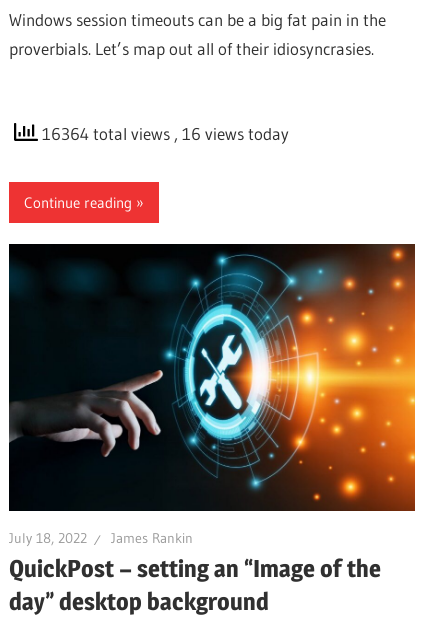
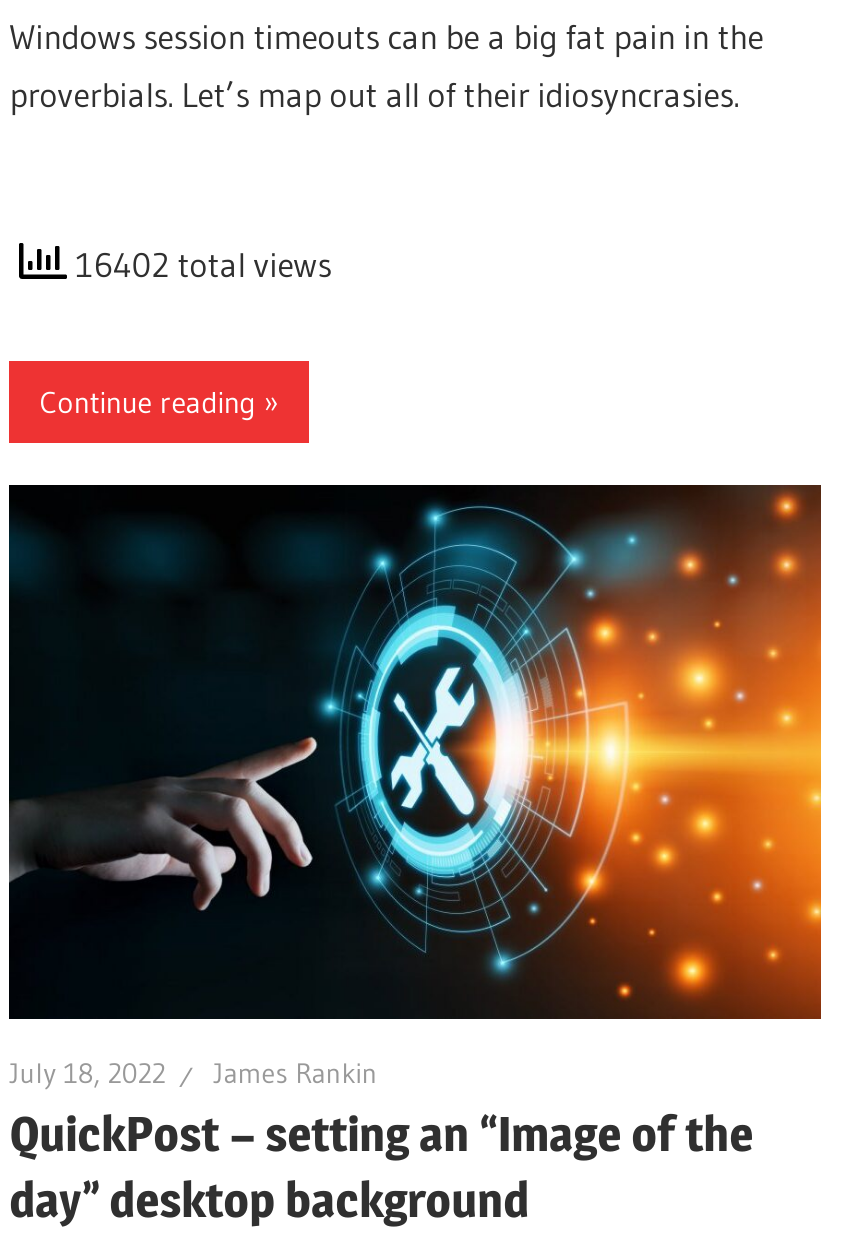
- 16364 total views, 16 views today
+ 16402 total views
